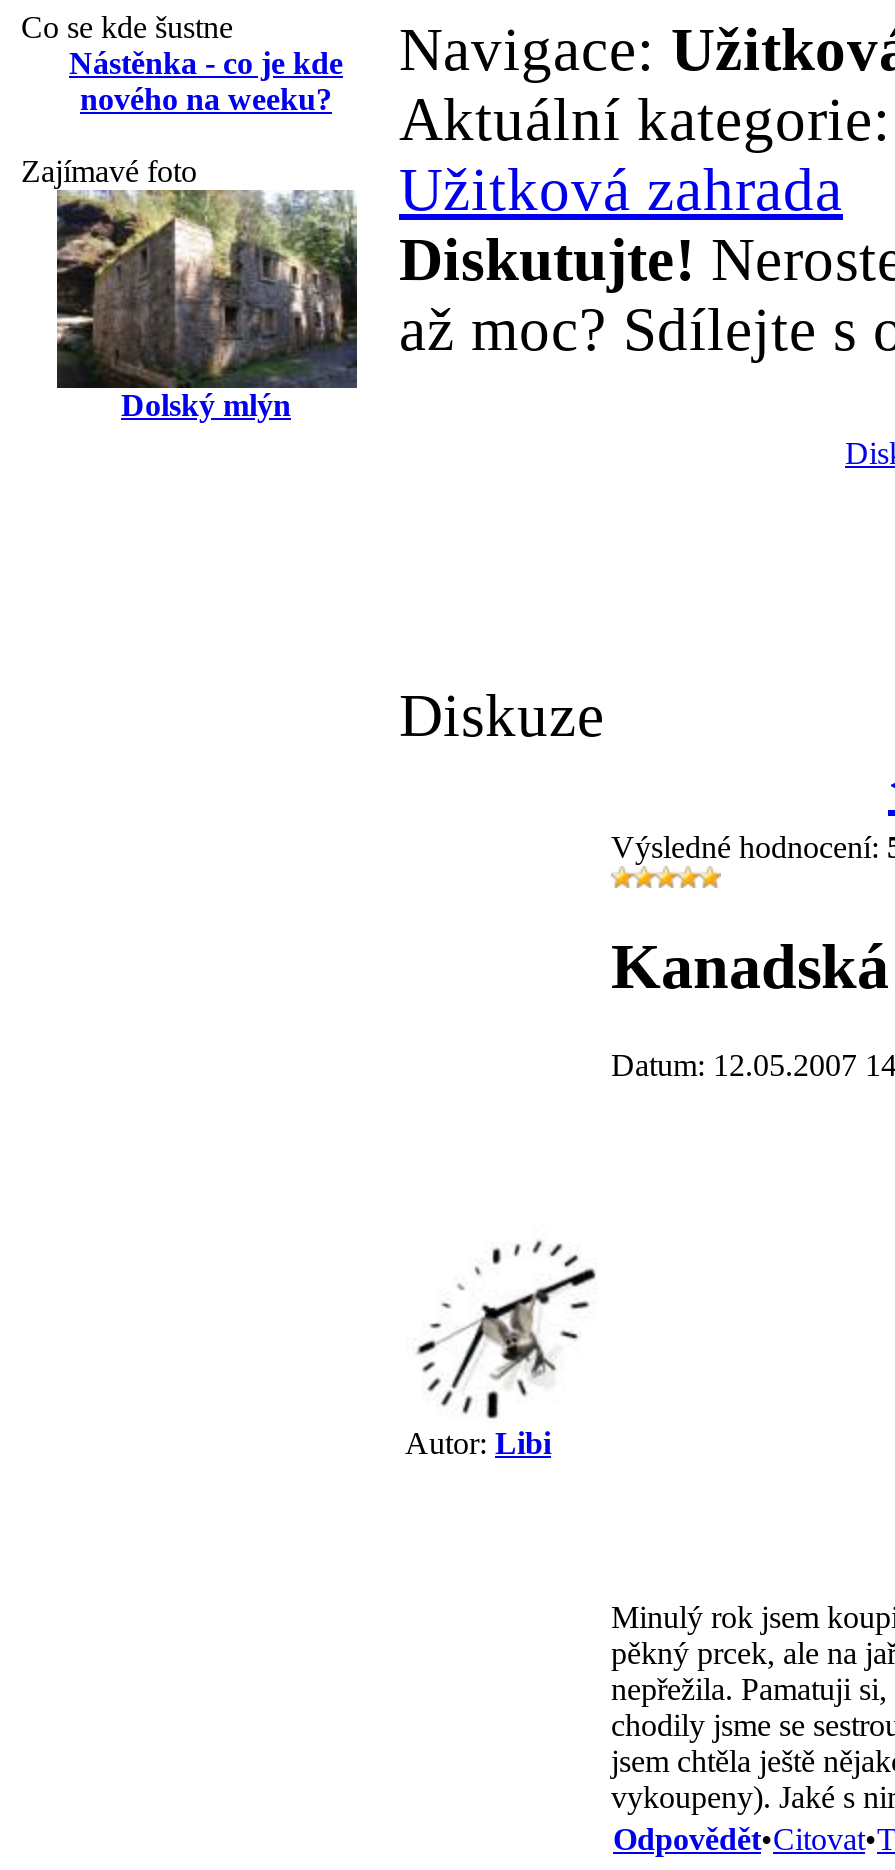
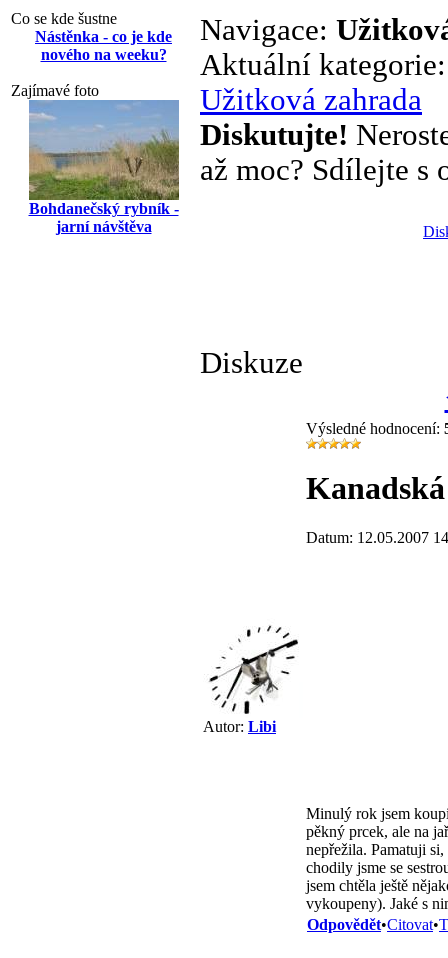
- [image]
- Dolský mlýn
+ [image]
+ Bohdanečský rybník -
+ jarní návštěva
